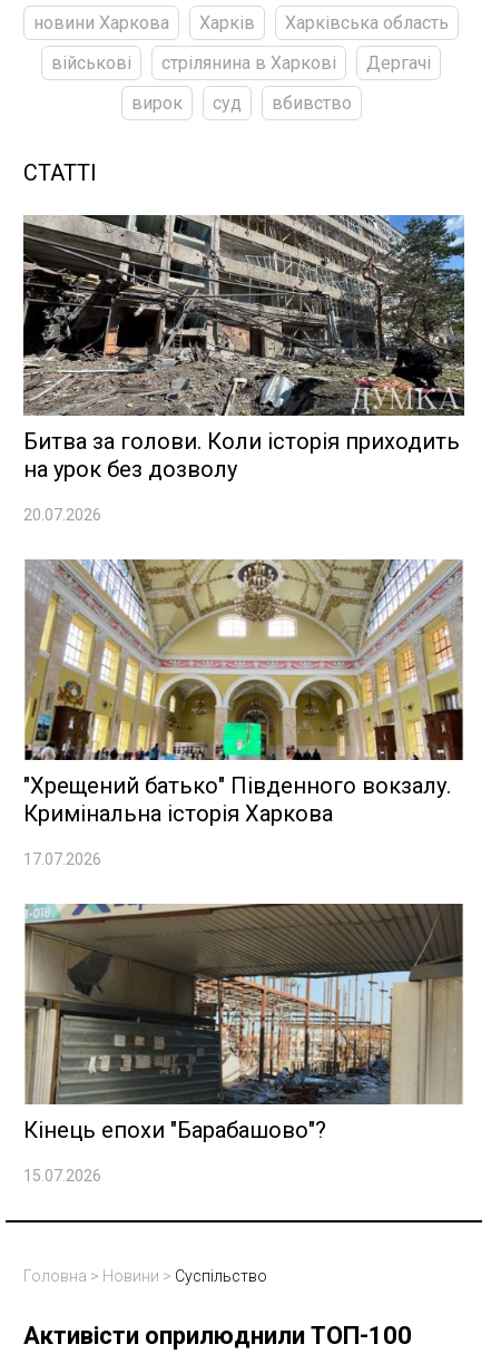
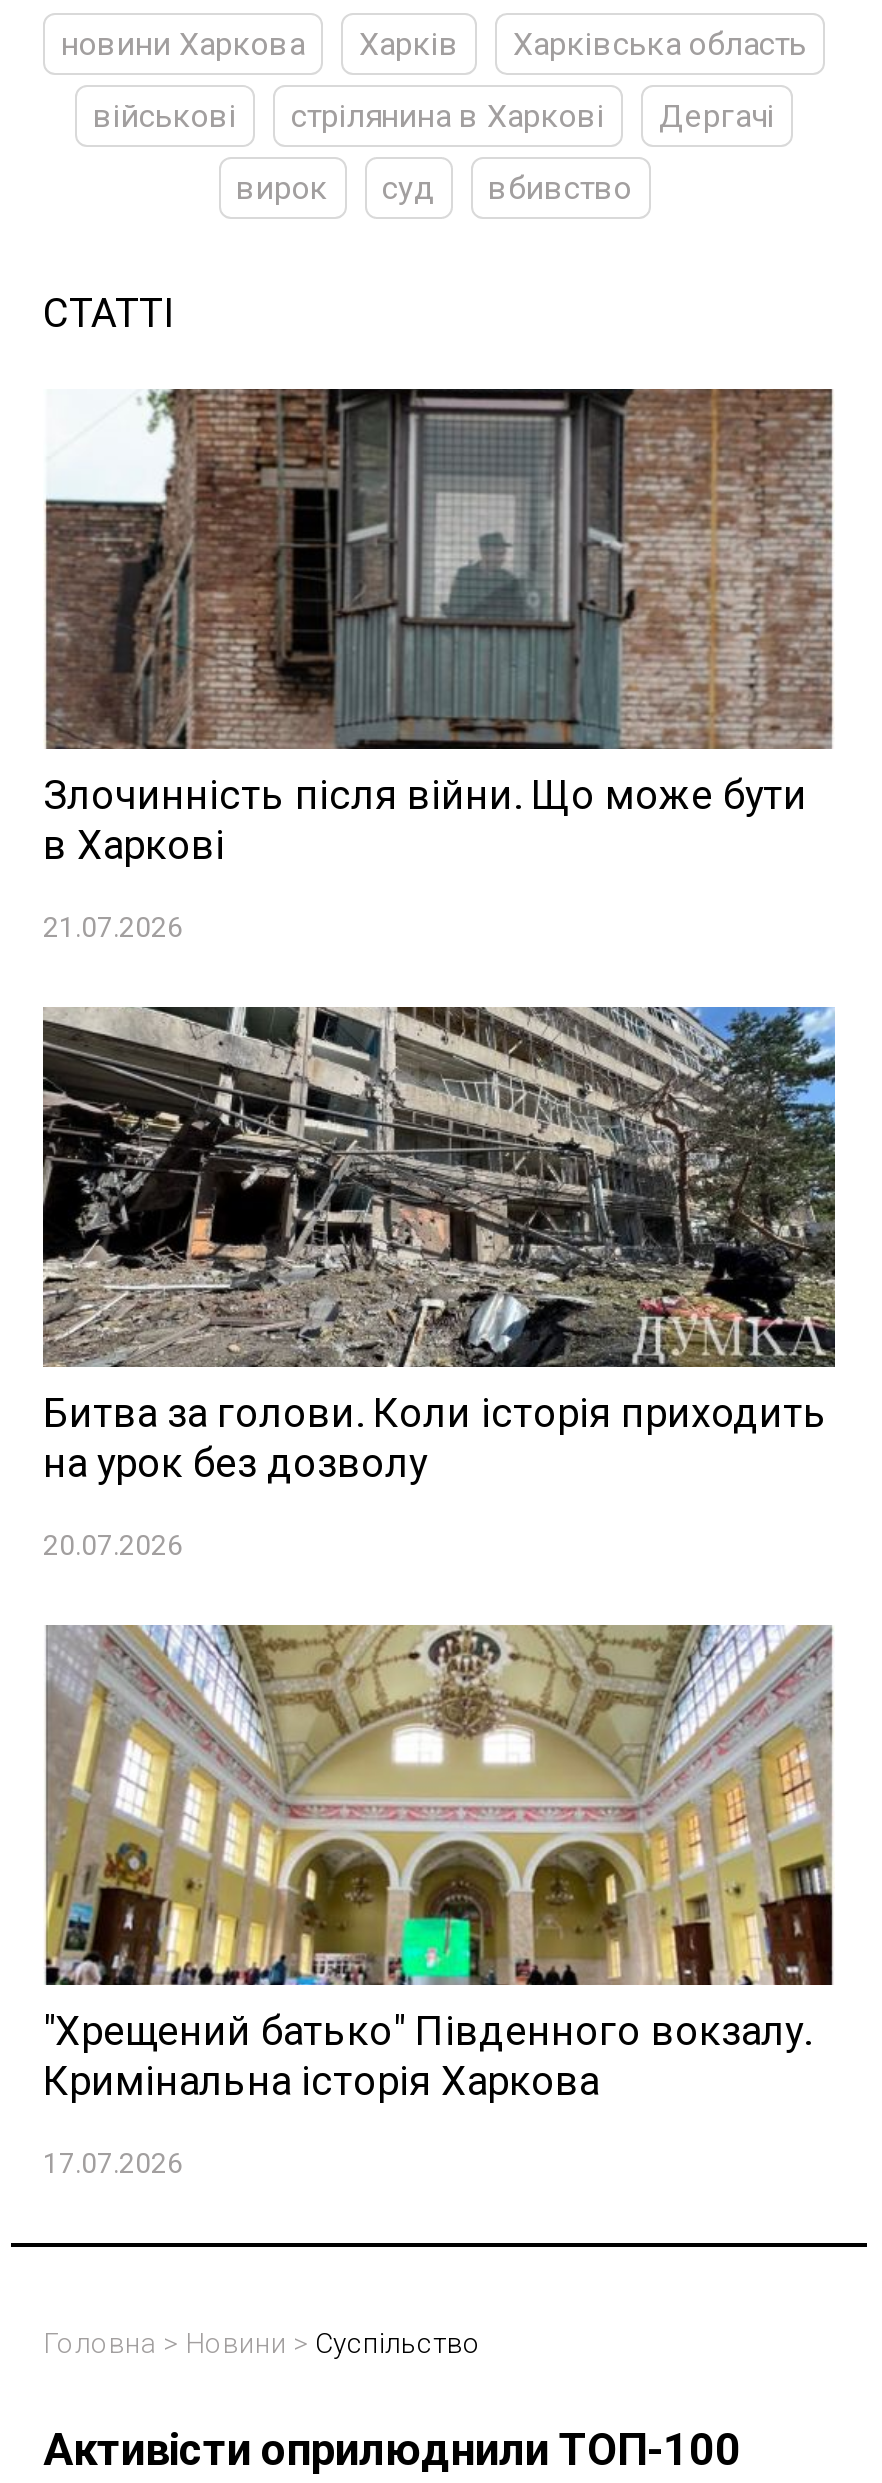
+ [image]
+ Злочинність після війни. Що може бути
+ в Харкові
+ 21.07.2026

moved down: [image] | Битва за голови. Коли історія приходить | на урок без дозволу | 20.07.2026 | "Хрещений батько" Південного вокзалу. | Кримінальна історія Харкова | 17.07.2026

- [image]
- Кінець епохи "Барабашово"?
- 15.07.2026
